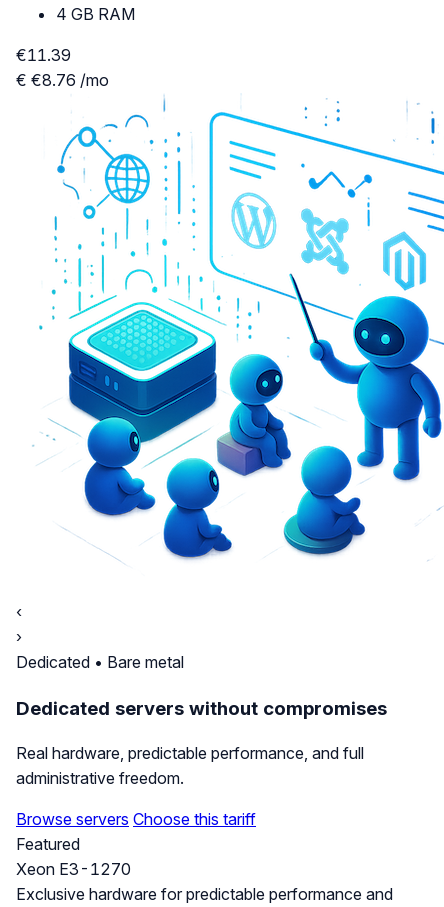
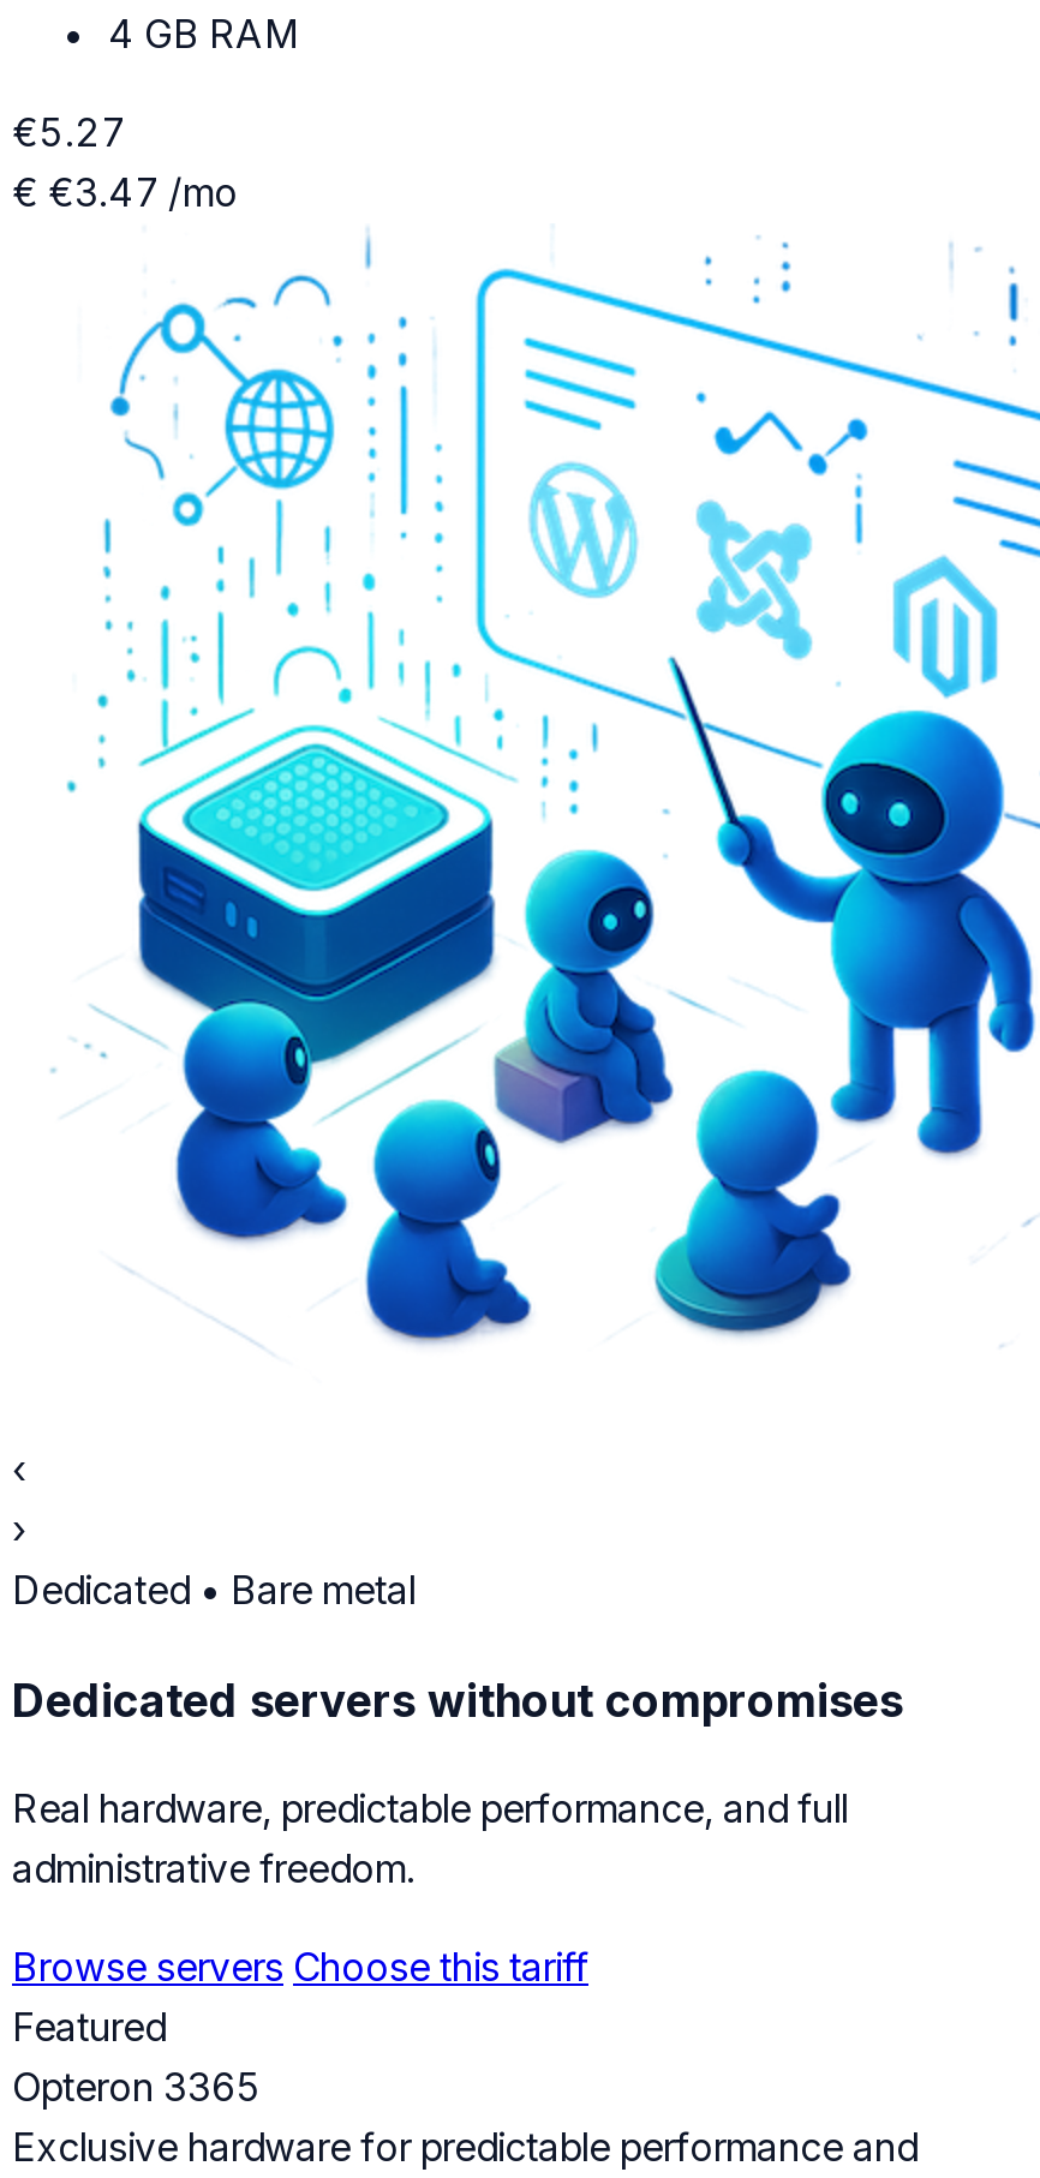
- €11.39
+ €5.27

- € €8.76 /mo
+ € €3.47 /mo

- Xeon E3-1270
+ Opteron 3365
